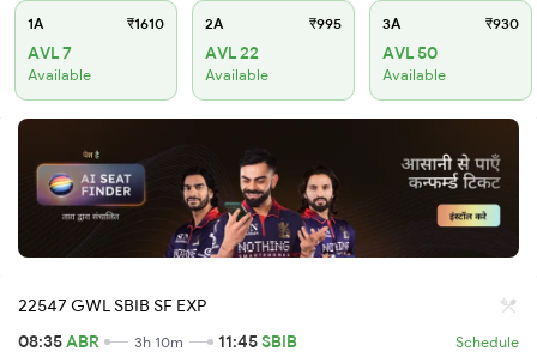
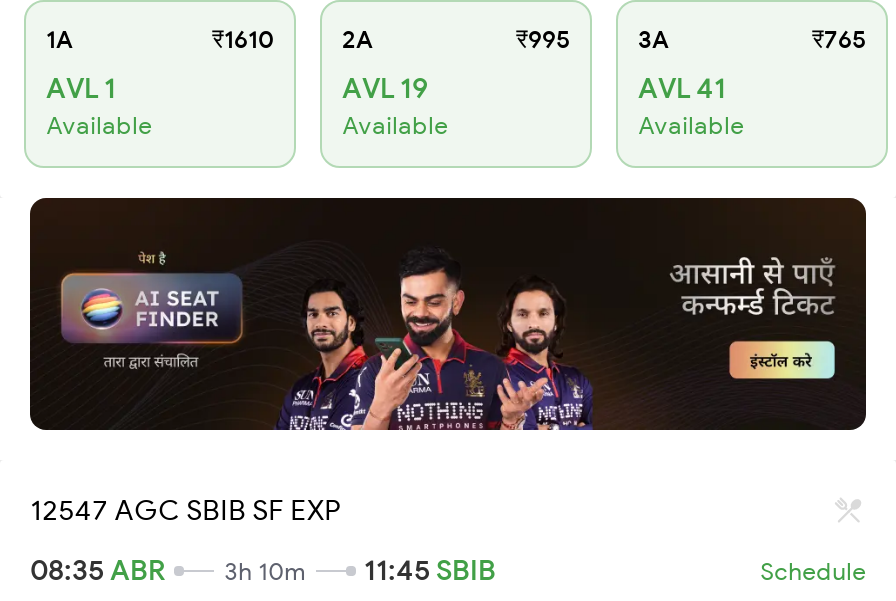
- ₹930
+ ₹765

- AVL 7
+ AVL 1

- AVL 22
+ AVL 19

- AVL 50
+ AVL 41

- 22547 GWL SBIB SF EXP
+ 12547 AGC SBIB SF EXP
